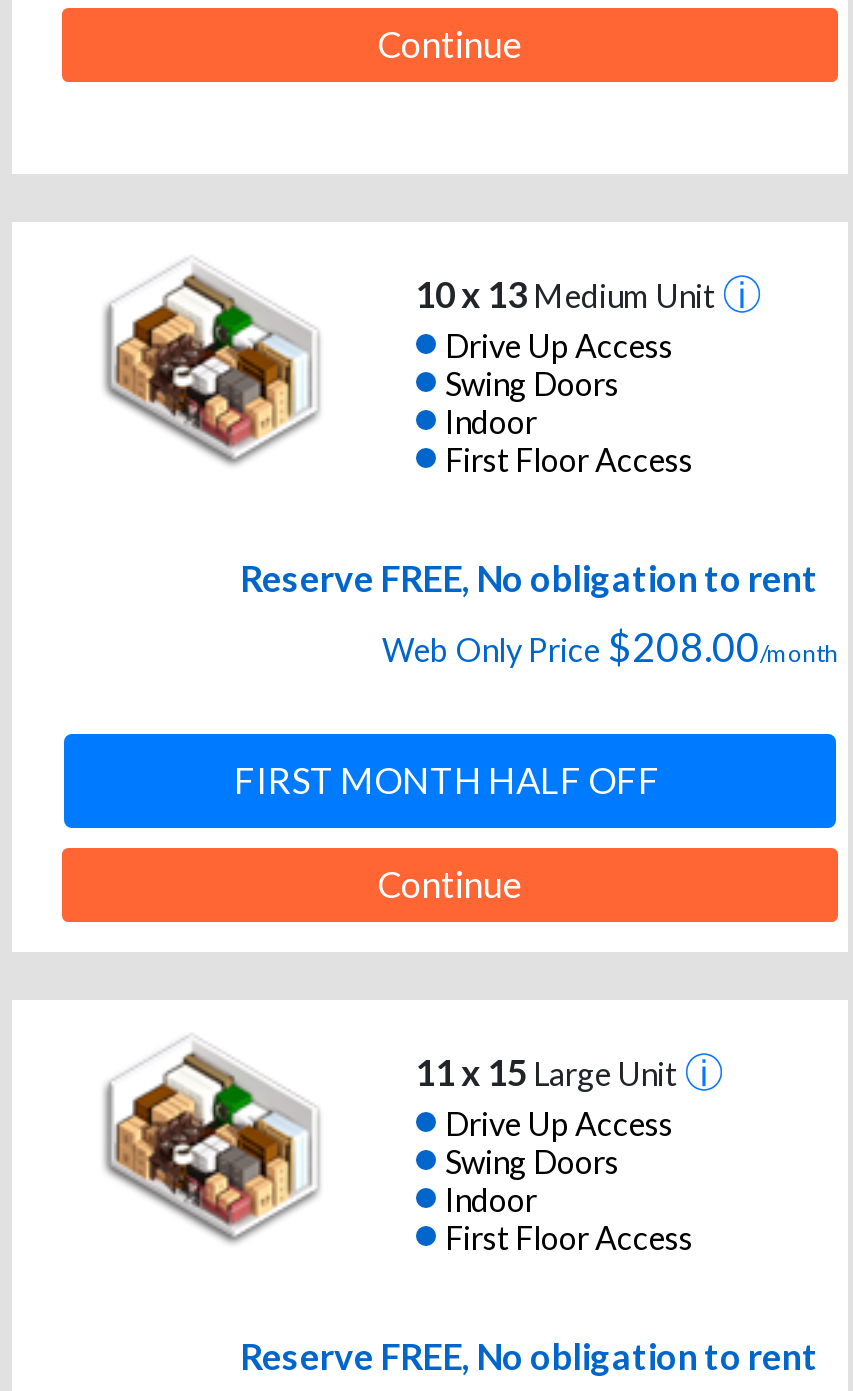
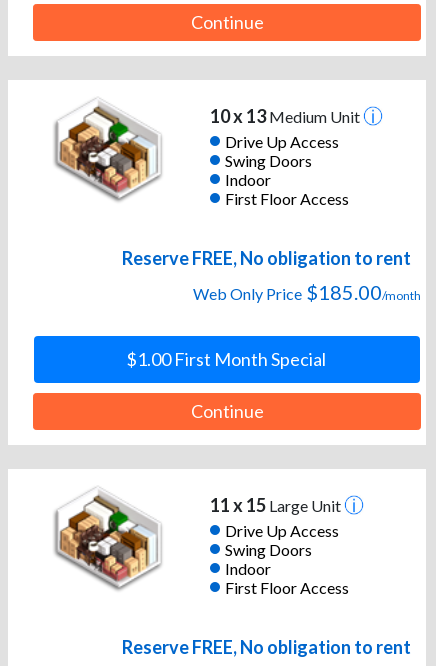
- Web Only Price $208.00/month
+ Web Only Price $185.00/month

- FIRST MONTH HALF OFF
+ $1.00 First Month Special
